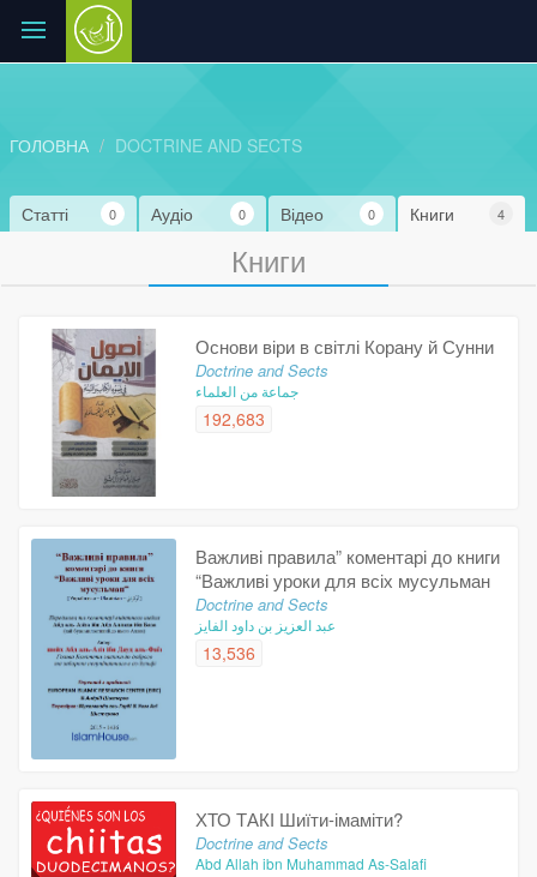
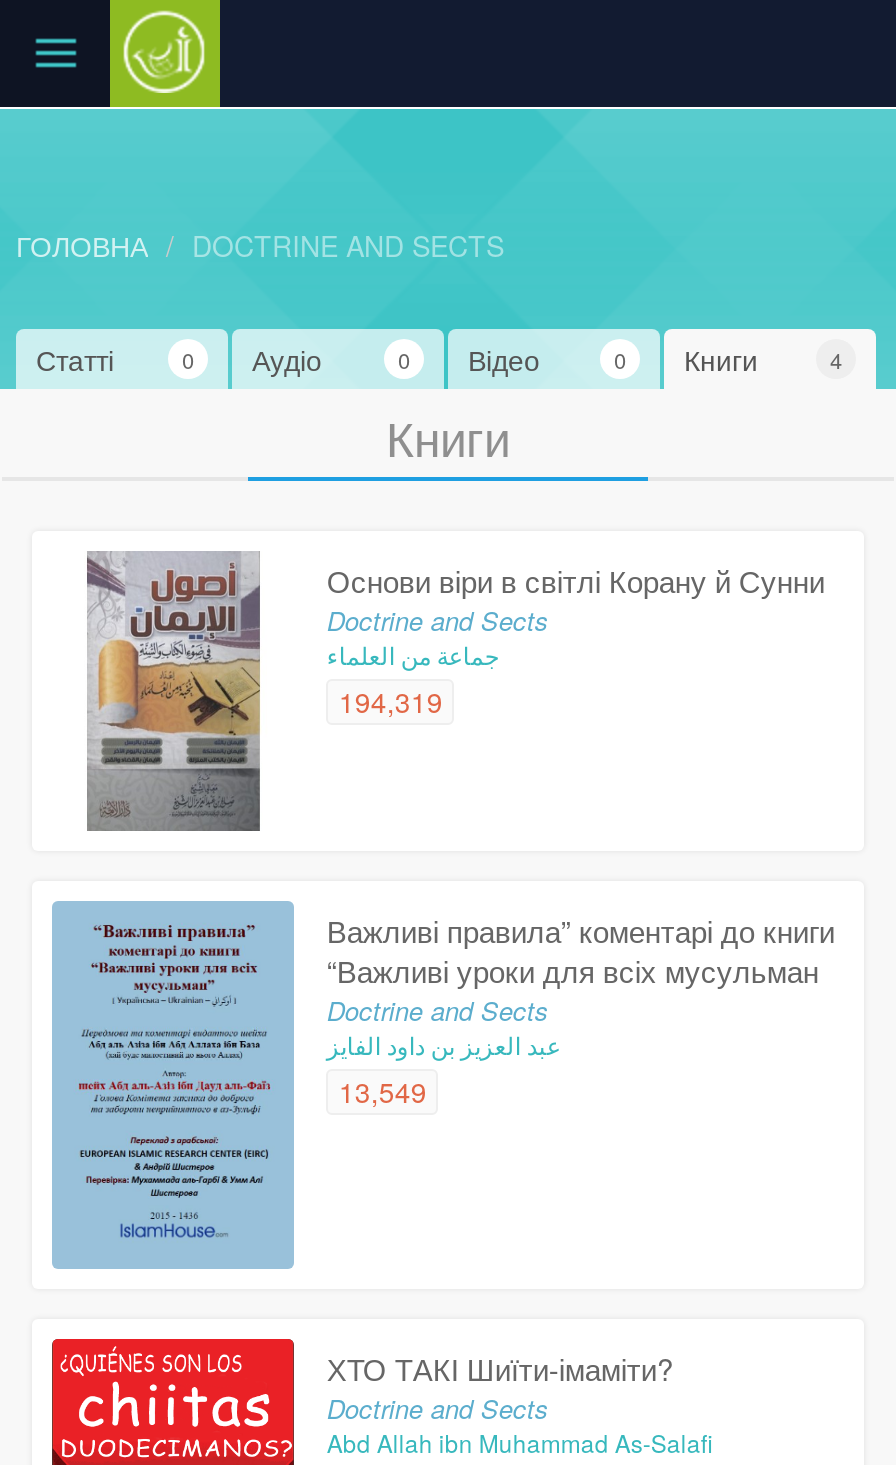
- 192,683
+ 194,319

- 13,536
+ 13,549
